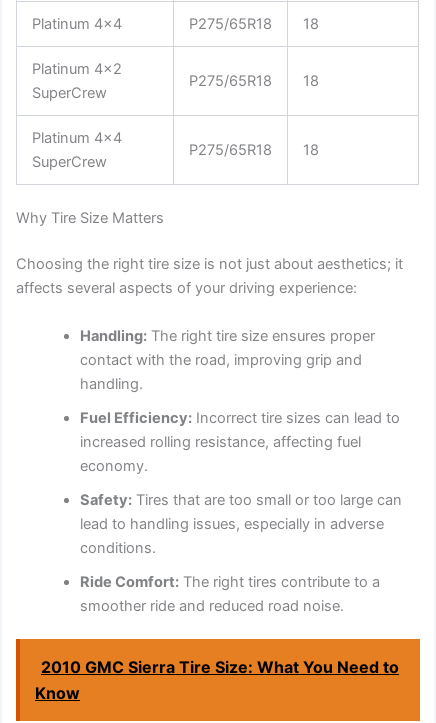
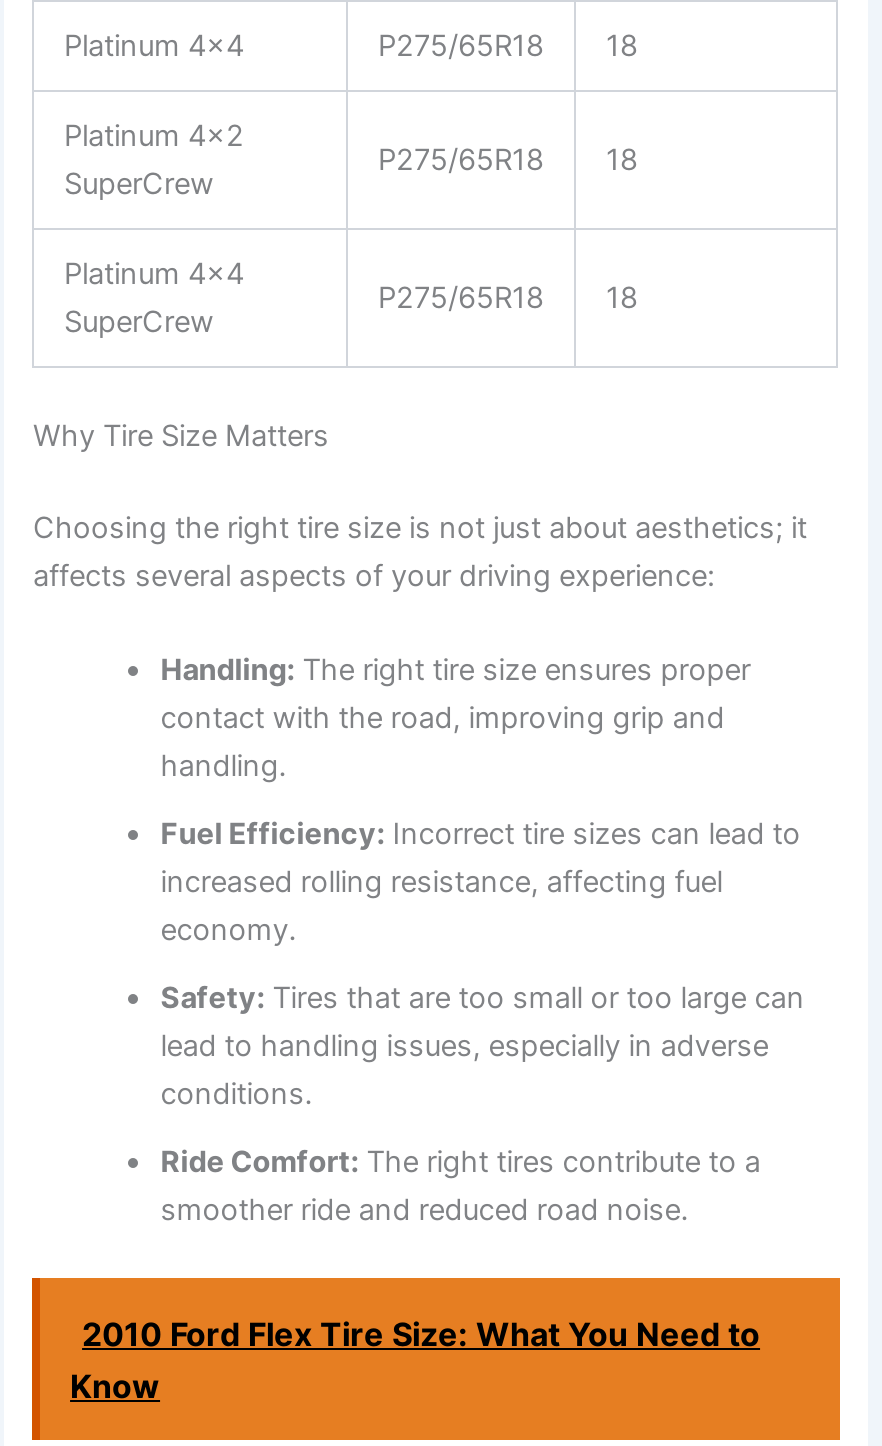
- 2010 GMC Sierra Tire Size: What You Need to
+ 2010 Ford Flex Tire Size: What You Need to
